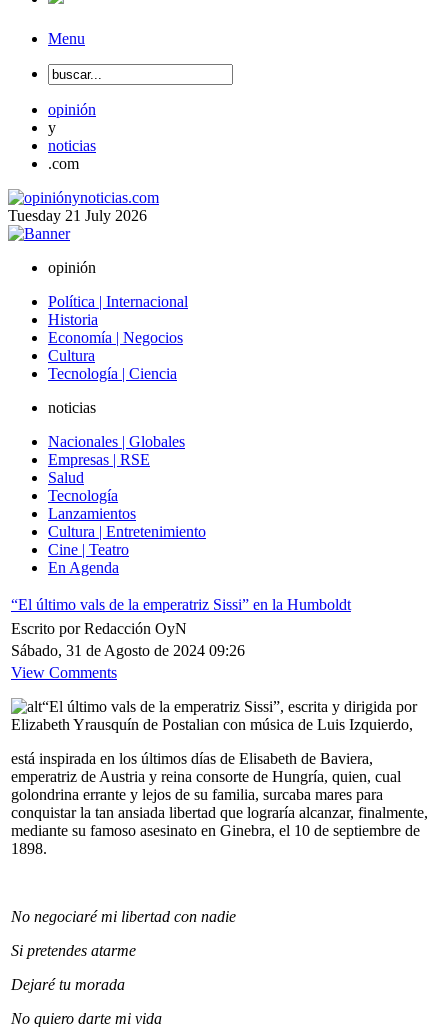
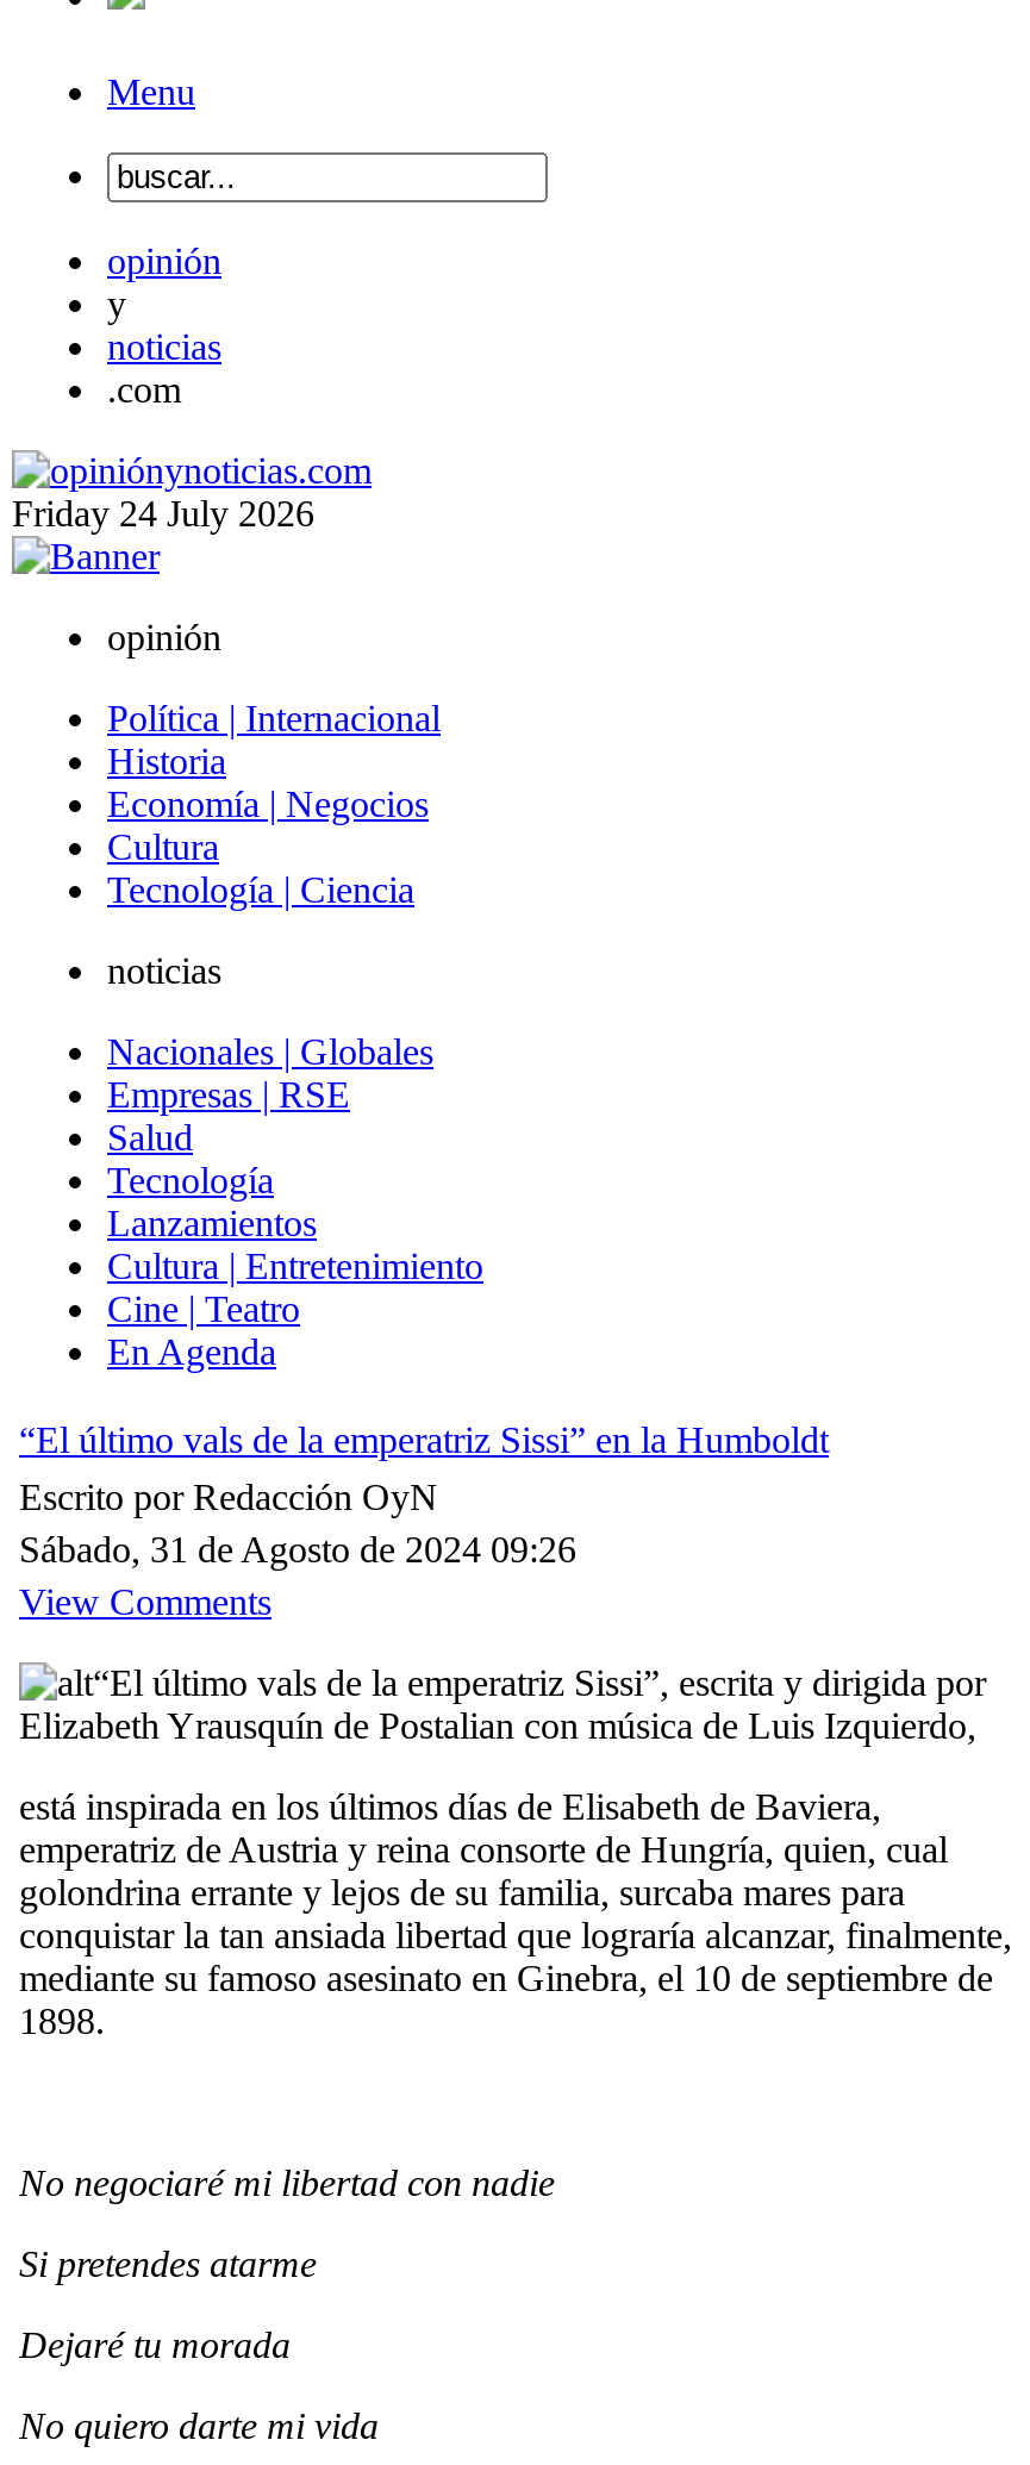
- Tuesday 21 July 2026
+ Friday 24 July 2026
